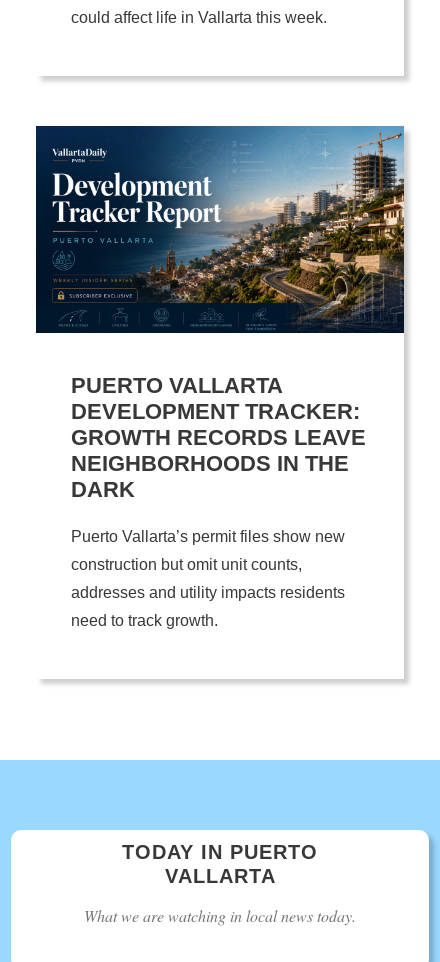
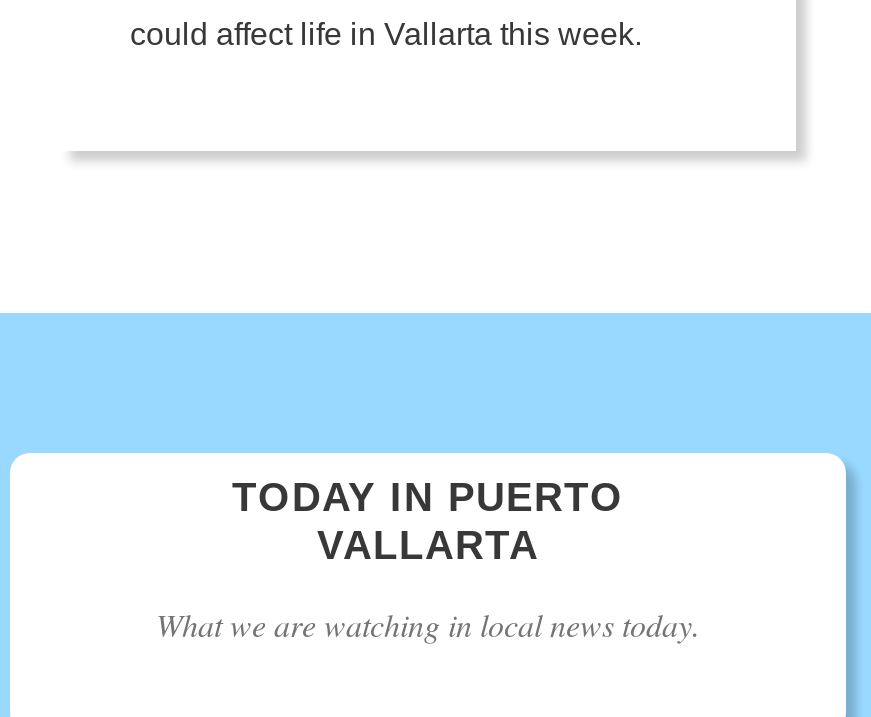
- [image]
- PUERTO VALLARTA
- DEVELOPMENT TRACKER:
- GROWTH RECORDS LEAVE
- NEIGHBORHOODS IN THE
- DARK
- Puerto Vallarta’s permit files show new
- construction but omit unit counts,
- addresses and utility impacts residents
- need to track growth.
